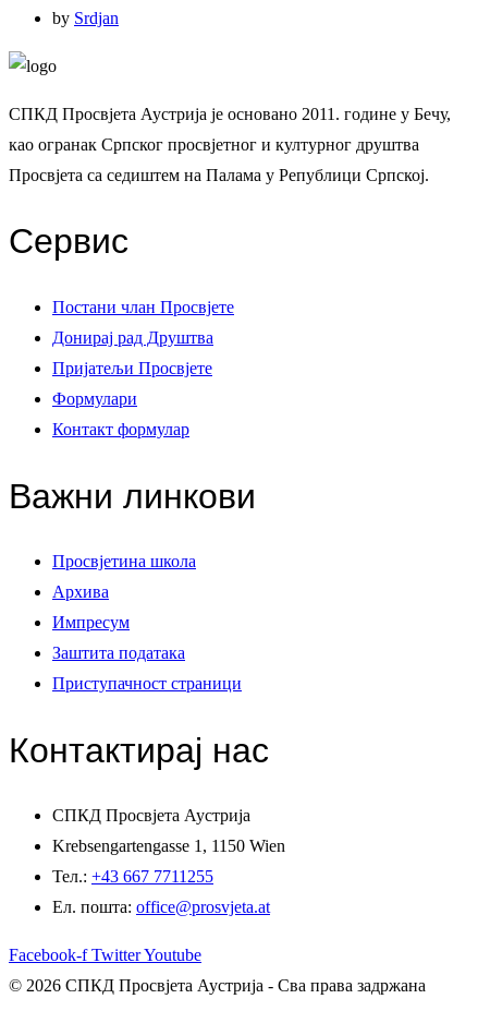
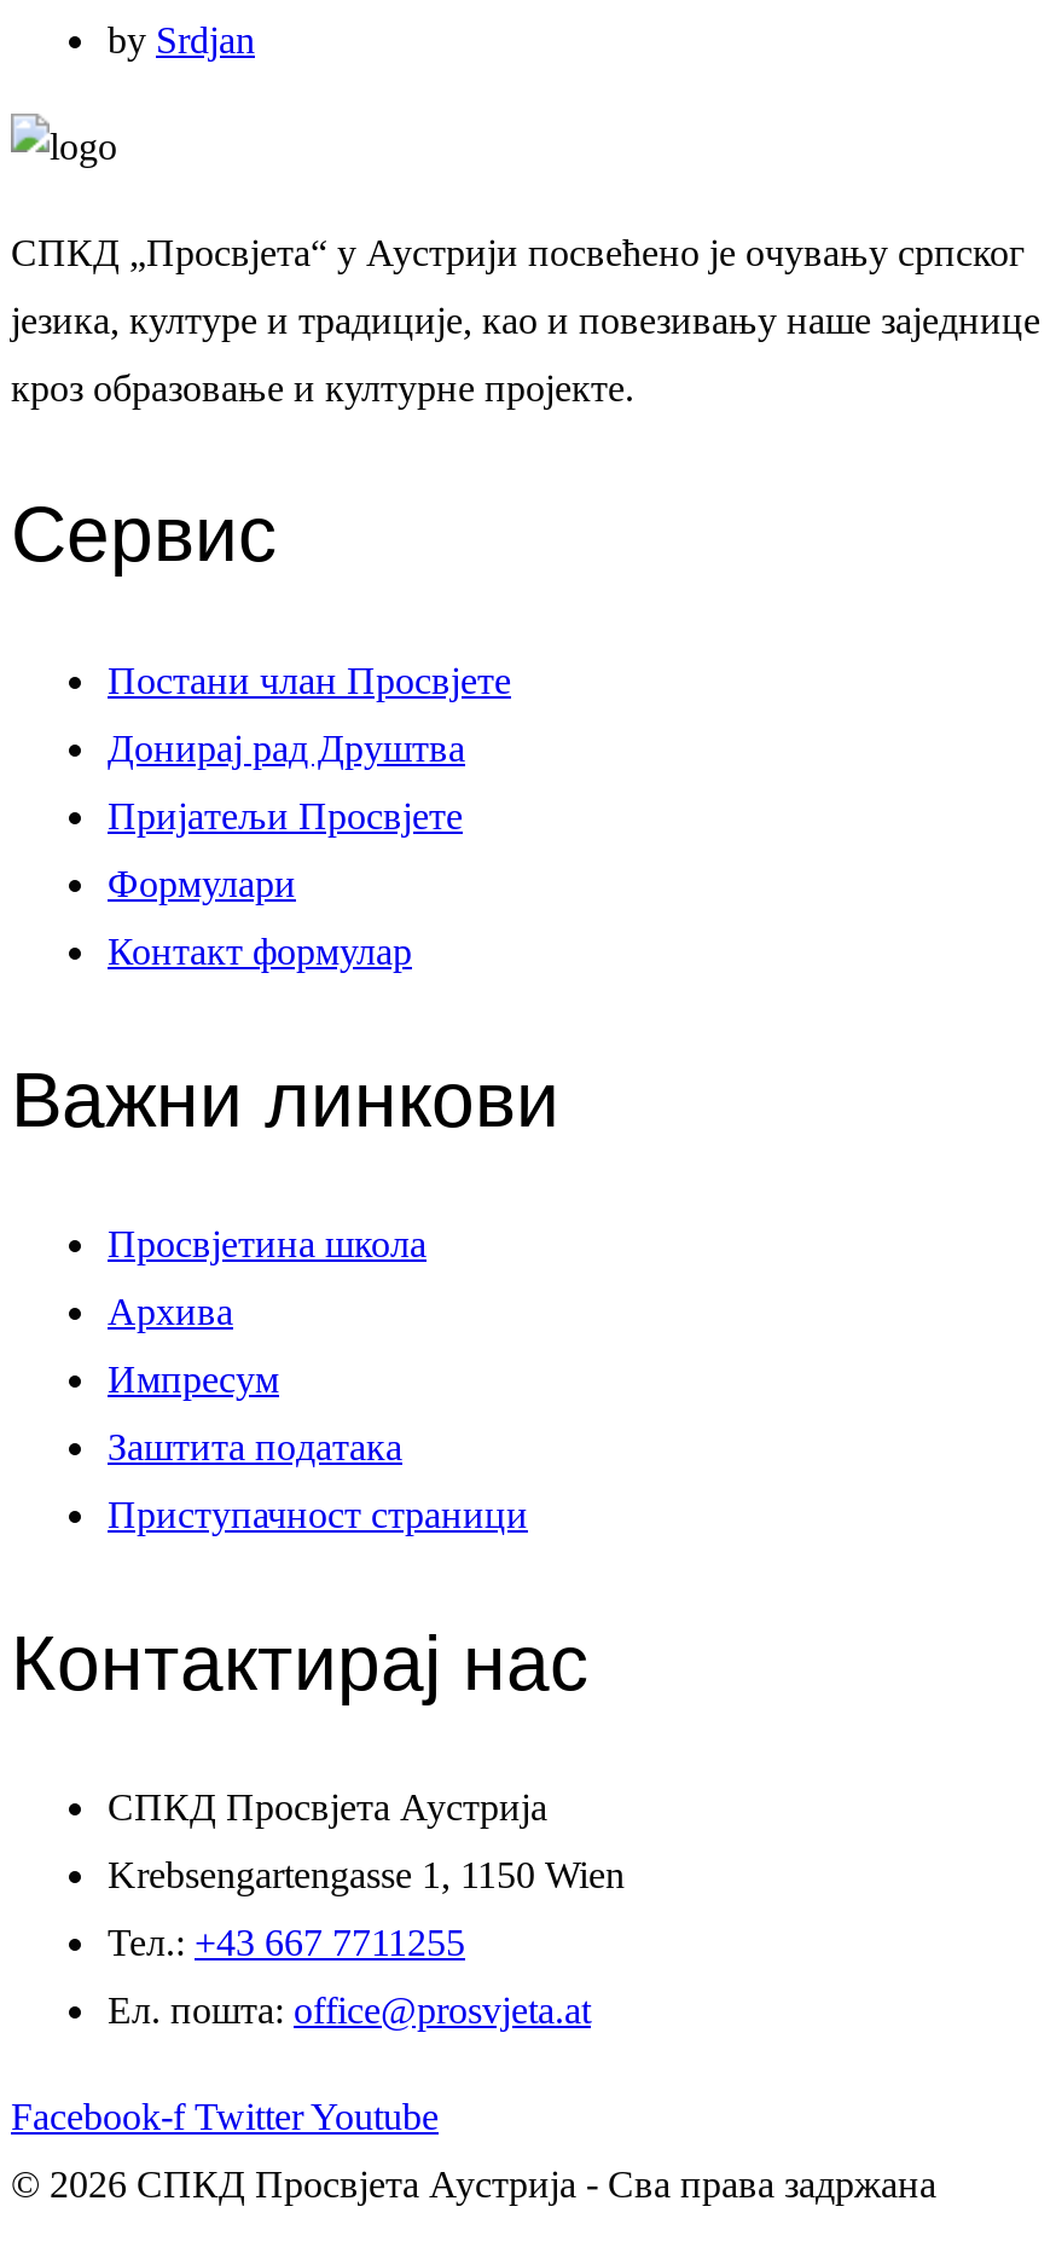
- СПКД Просвјета Аустрија је основано 2011. гoдине у Бечу,
+ СПКД „Просвјета“ у Аустрији посвећено је очувању српског

- као огранак Српског просвјетног и културног друштва
+ језика, културе и традиције, као и повезивању наше заједнице

- Просвјета са седиштем на Палама у Републици Српској.
+ кроз образовање и културне пројекте.
